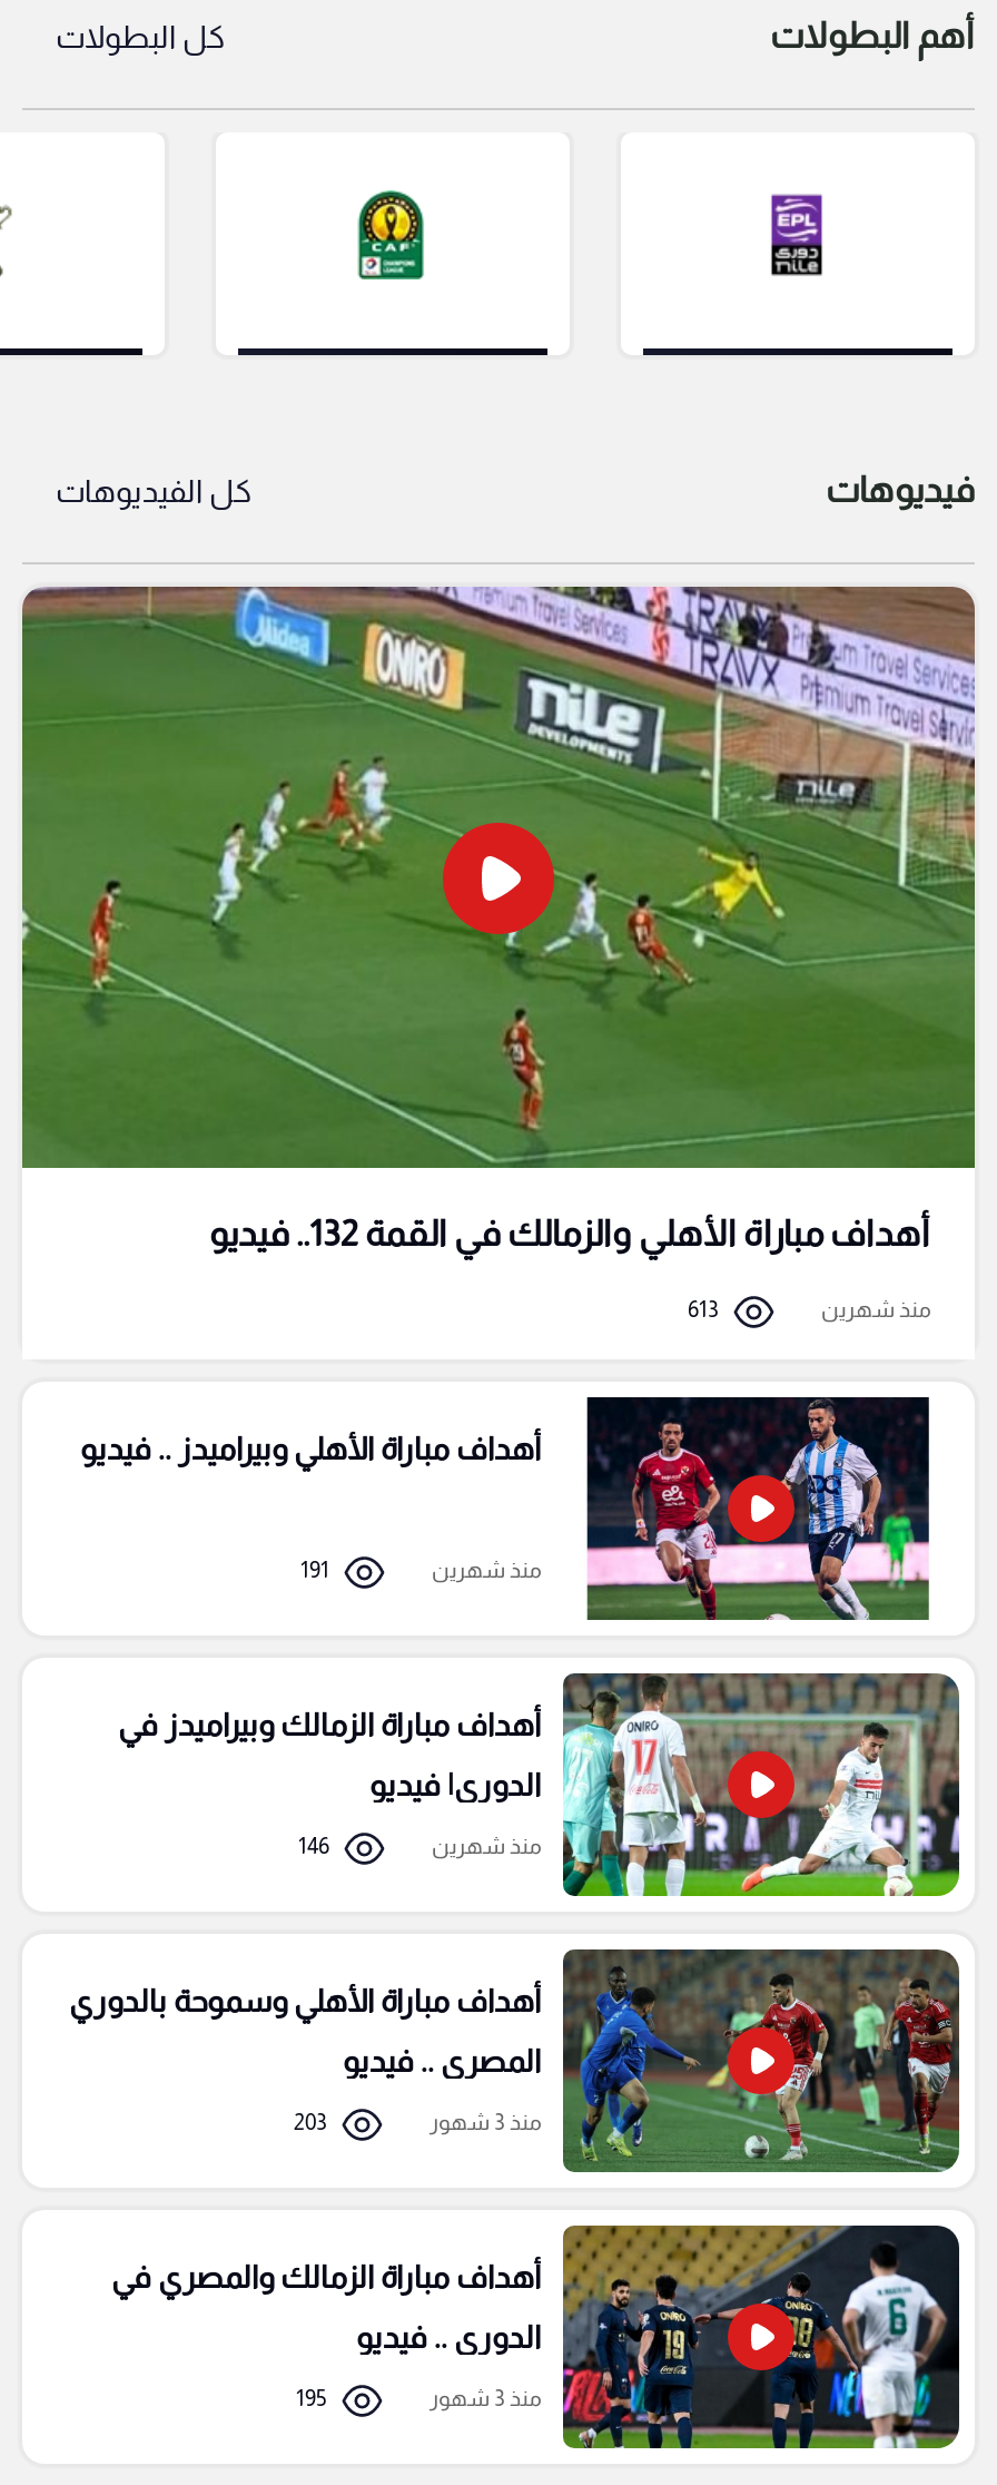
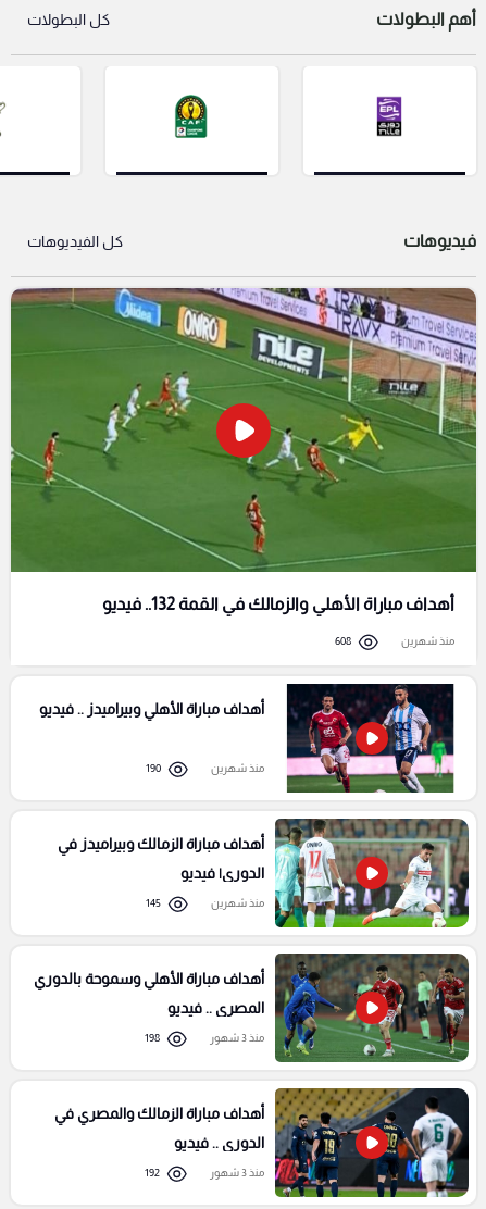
- 613
+ 608

- 191
+ 190

- 146
+ 145

- 203
+ 198

- 195
+ 192
